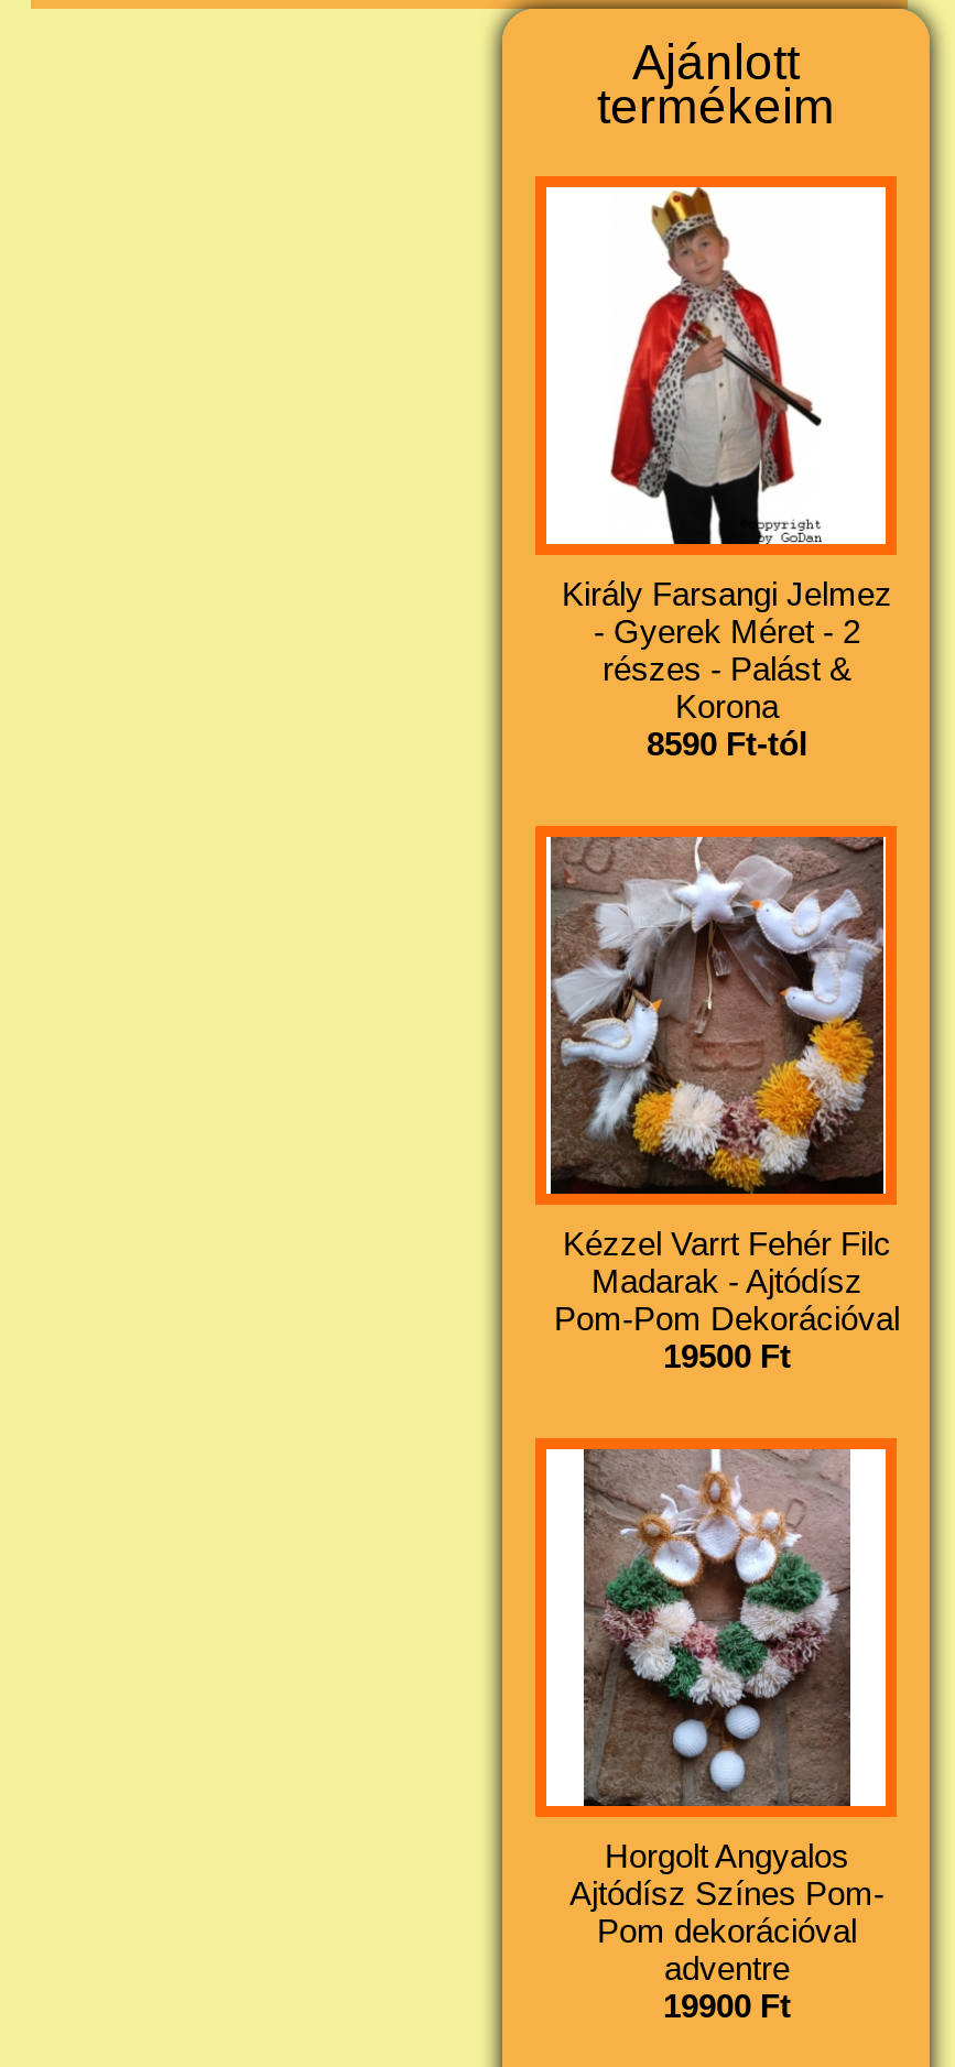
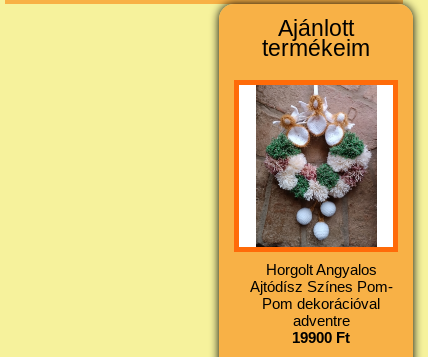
- [image]
- Király Farsangi Jelmez
- - Gyerek Méret - 2
- részes - Palást &
- Korona
- 8590 Ft-tól

- [image]
- Kézzel Varrt Fehér Filc
- Madarak - Ajtódísz
- Pom-Pom Dekorációval
- 19500 Ft
